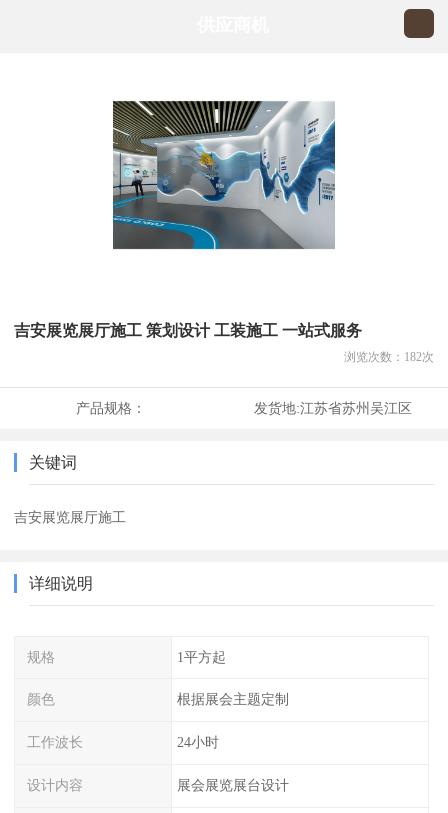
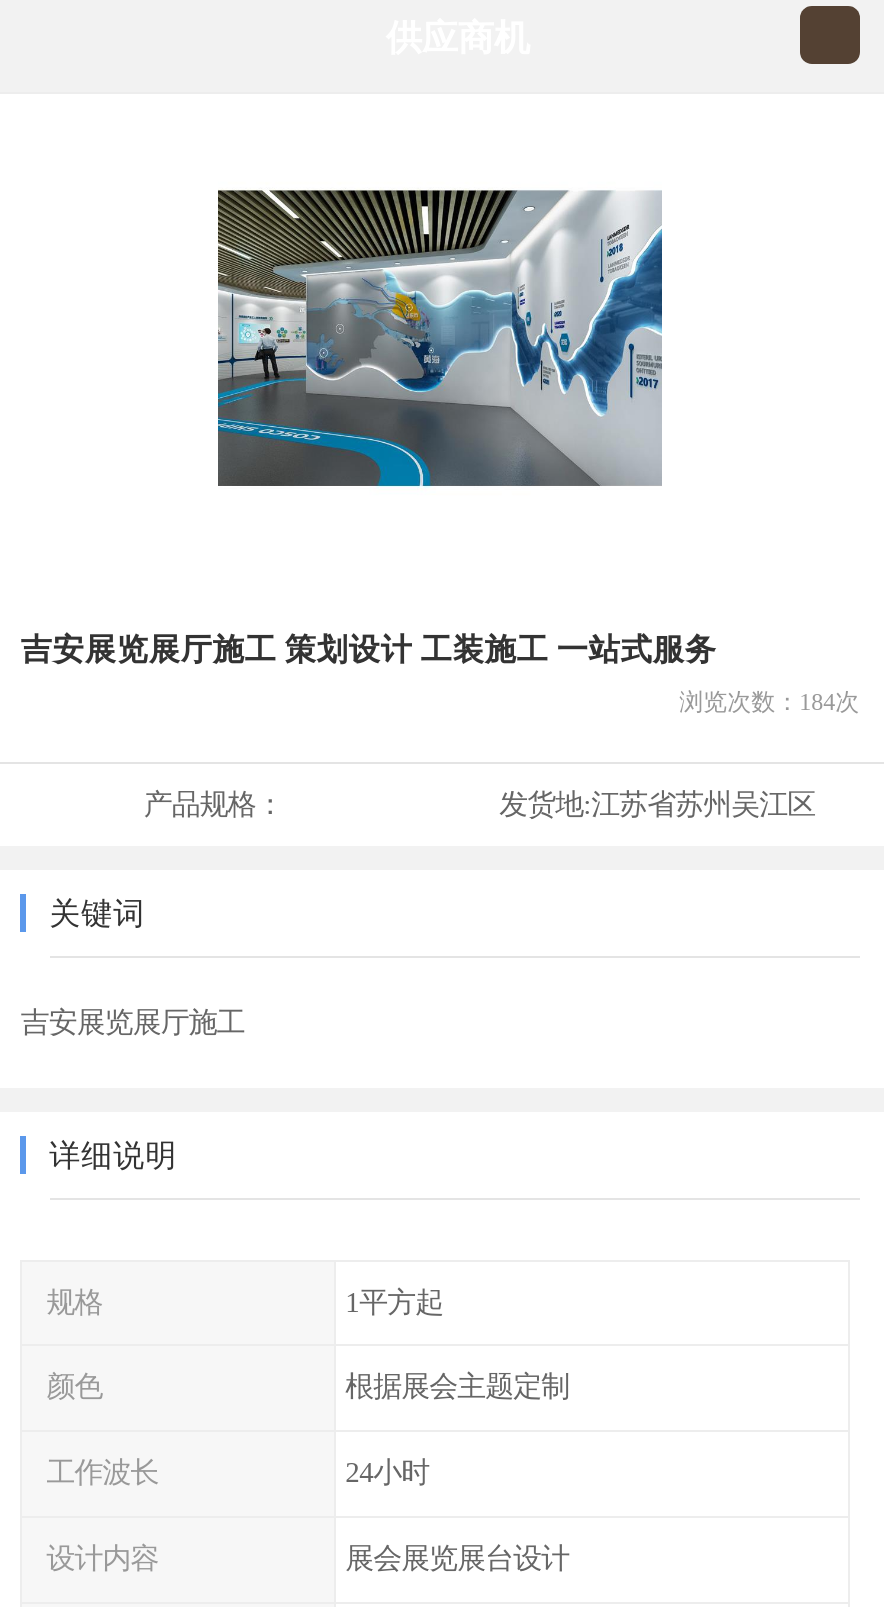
- 浏览次数：182次
+ 浏览次数：184次
